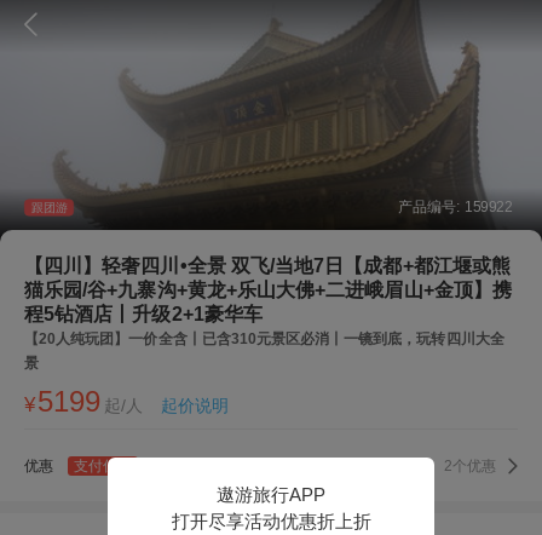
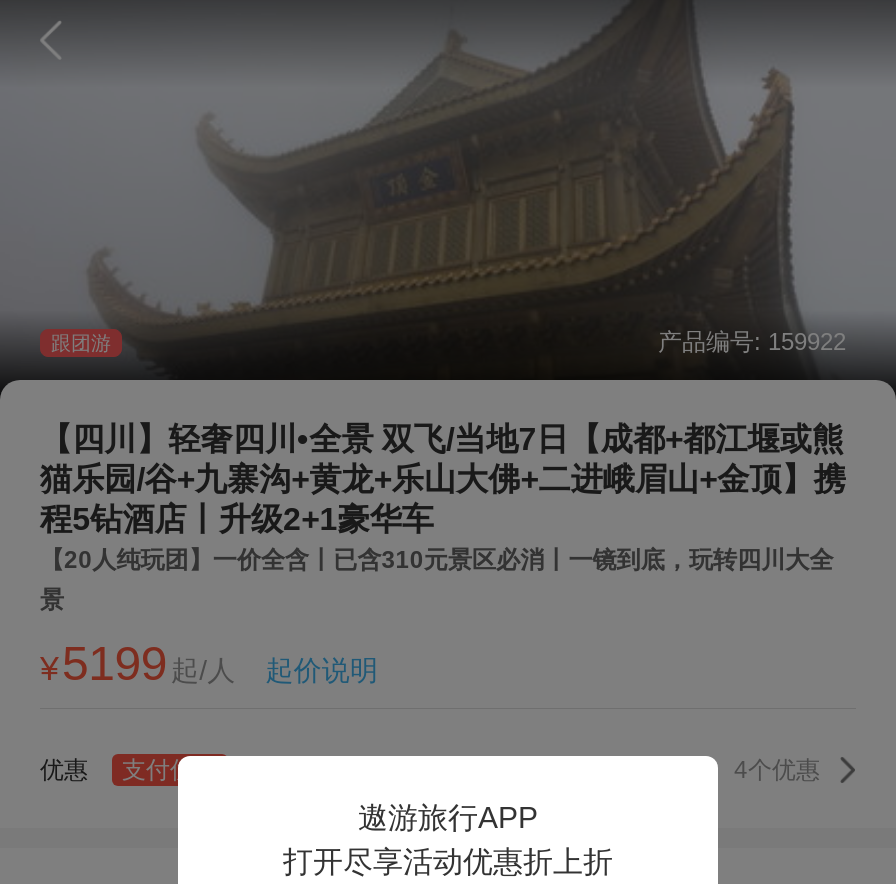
- 2个优惠
+ 4个优惠
